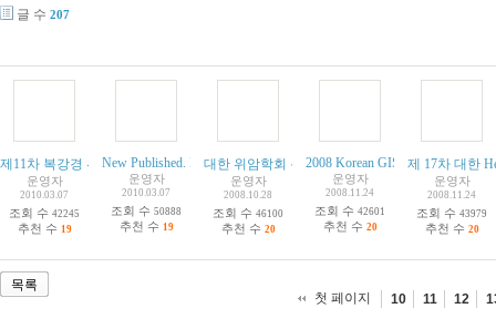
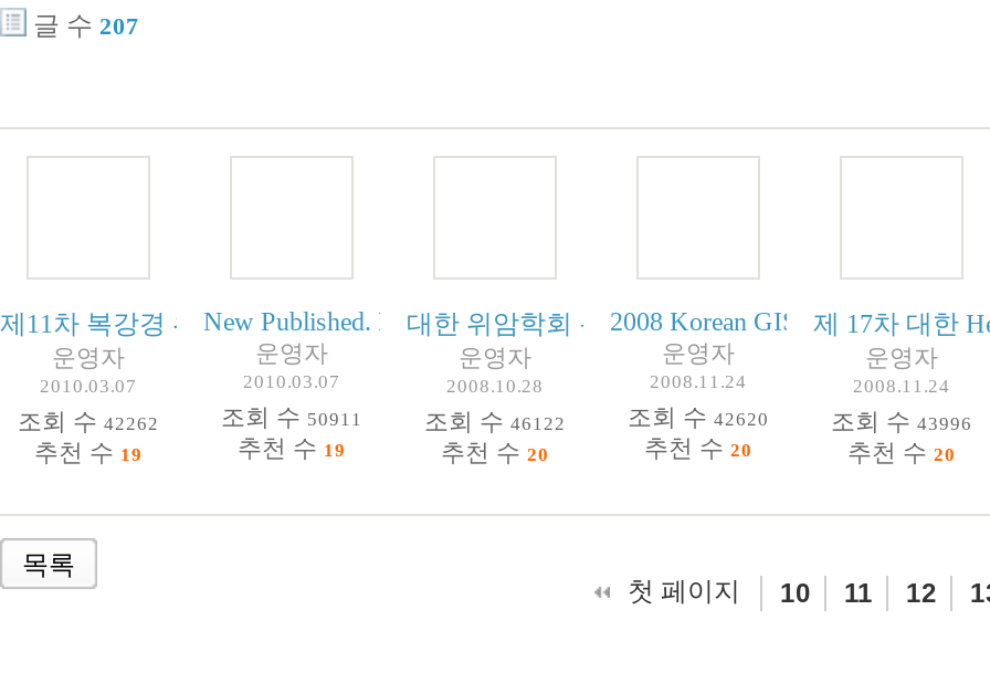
- 조회 수 42245
+ 조회 수 42262

- 조회 수 50888
+ 조회 수 50911

- 조회 수 46100
+ 조회 수 46122

- 조회 수 42601
+ 조회 수 42620

- 조회 수 43979
+ 조회 수 43996
